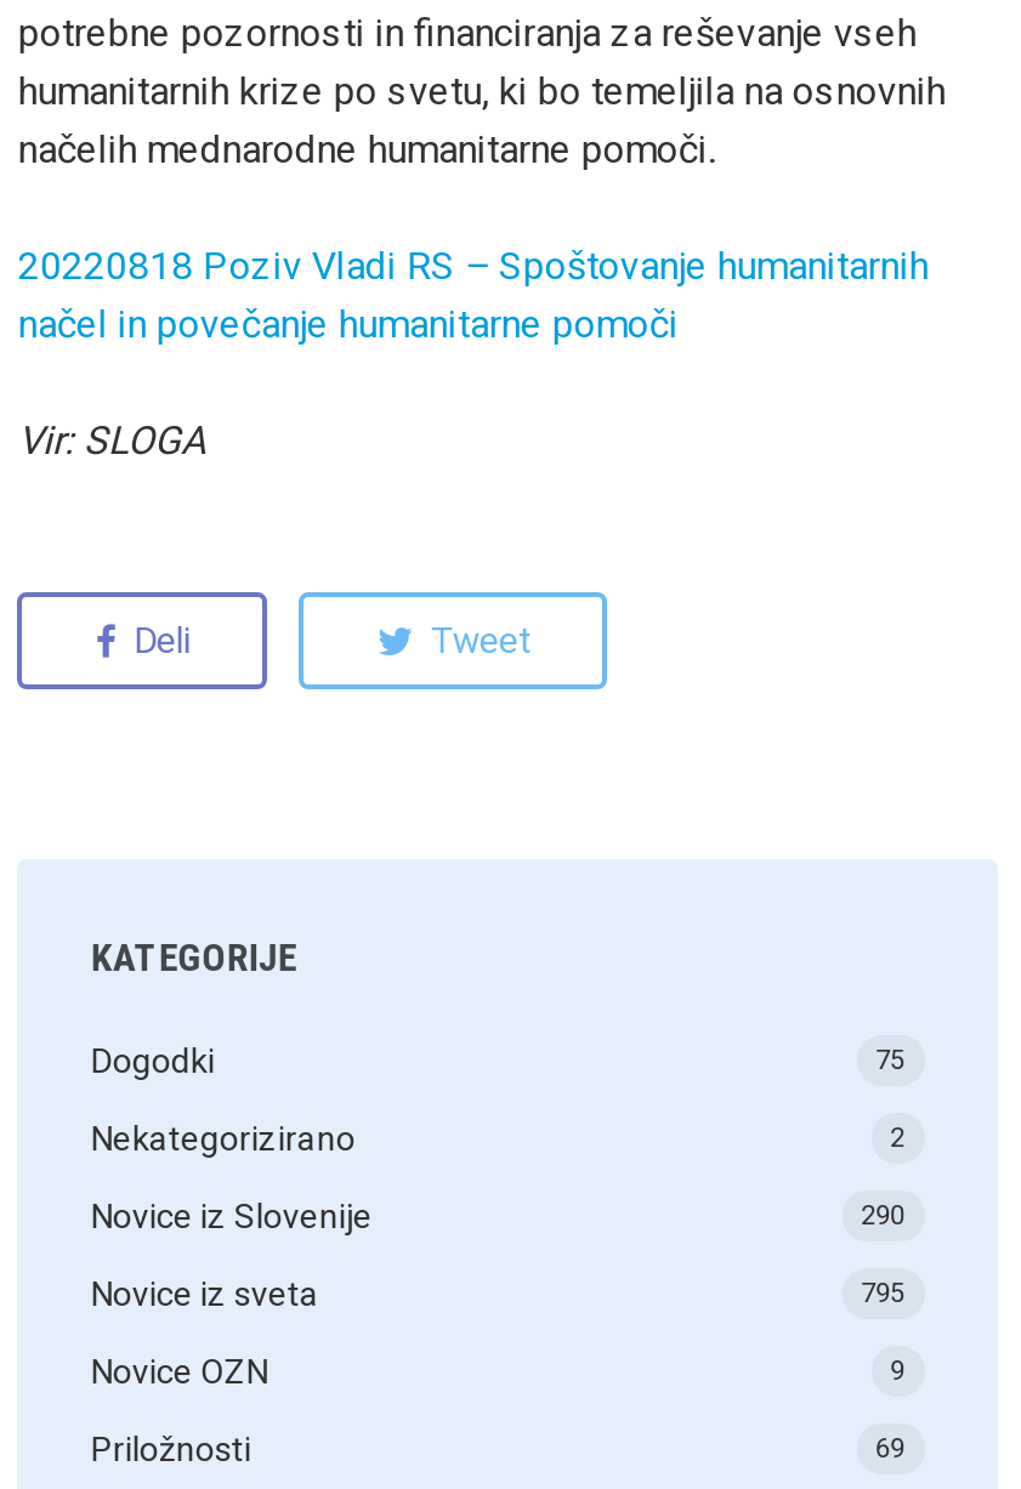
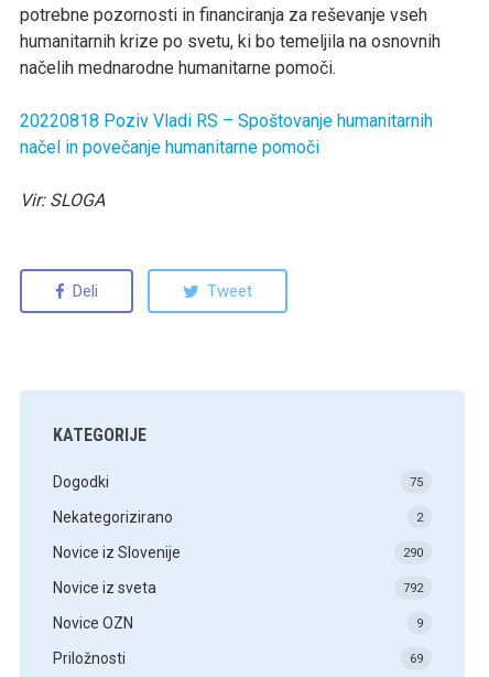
- 795
+ 792
